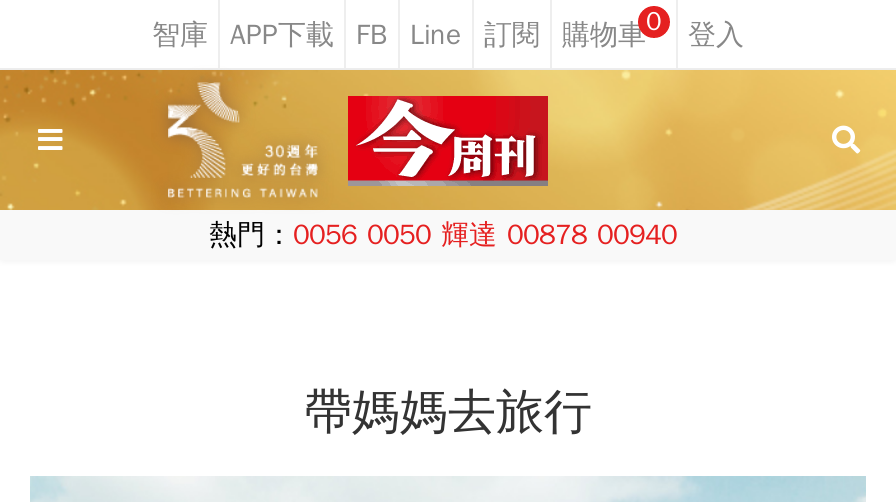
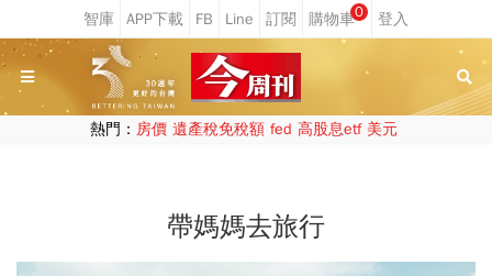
- 熱門：0056 0050 輝達 00878 00940
+ 熱門：房價 遺產稅免稅額 fed 高股息etf 美元
